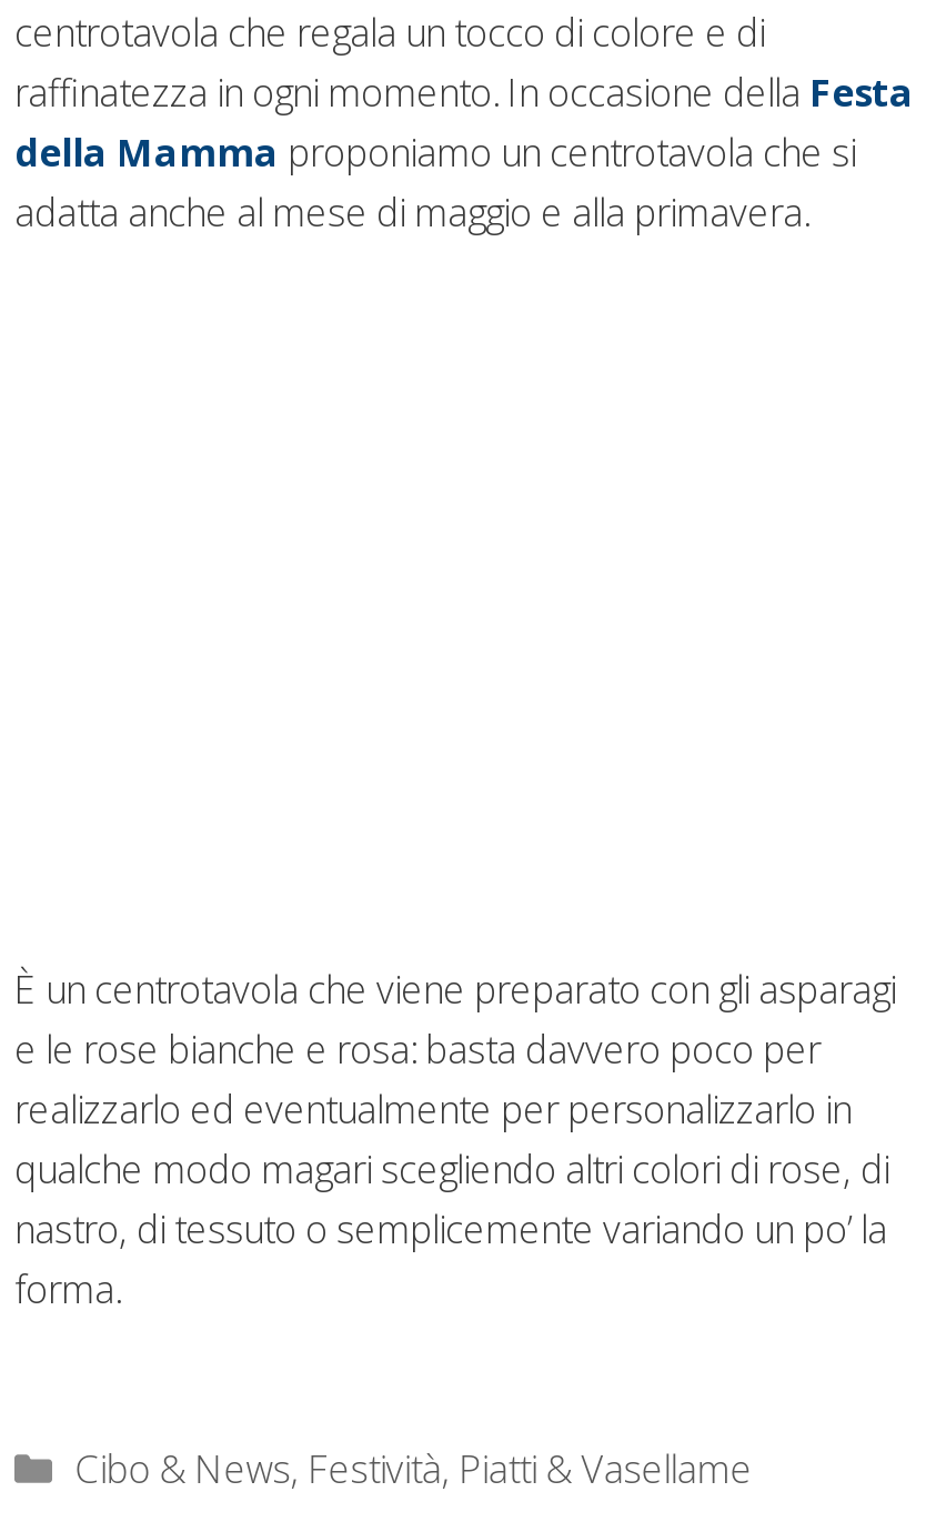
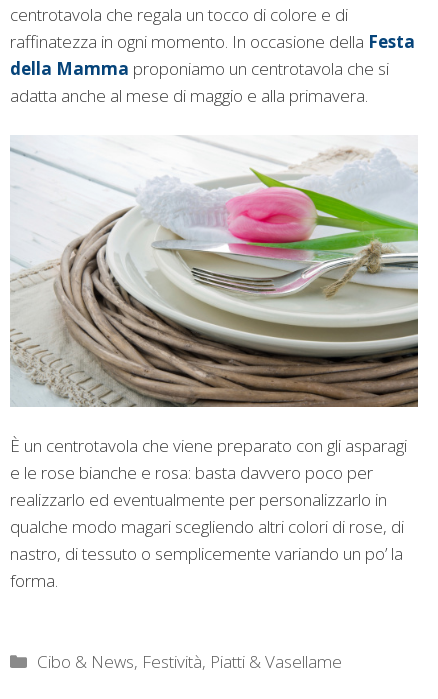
+ [image]
